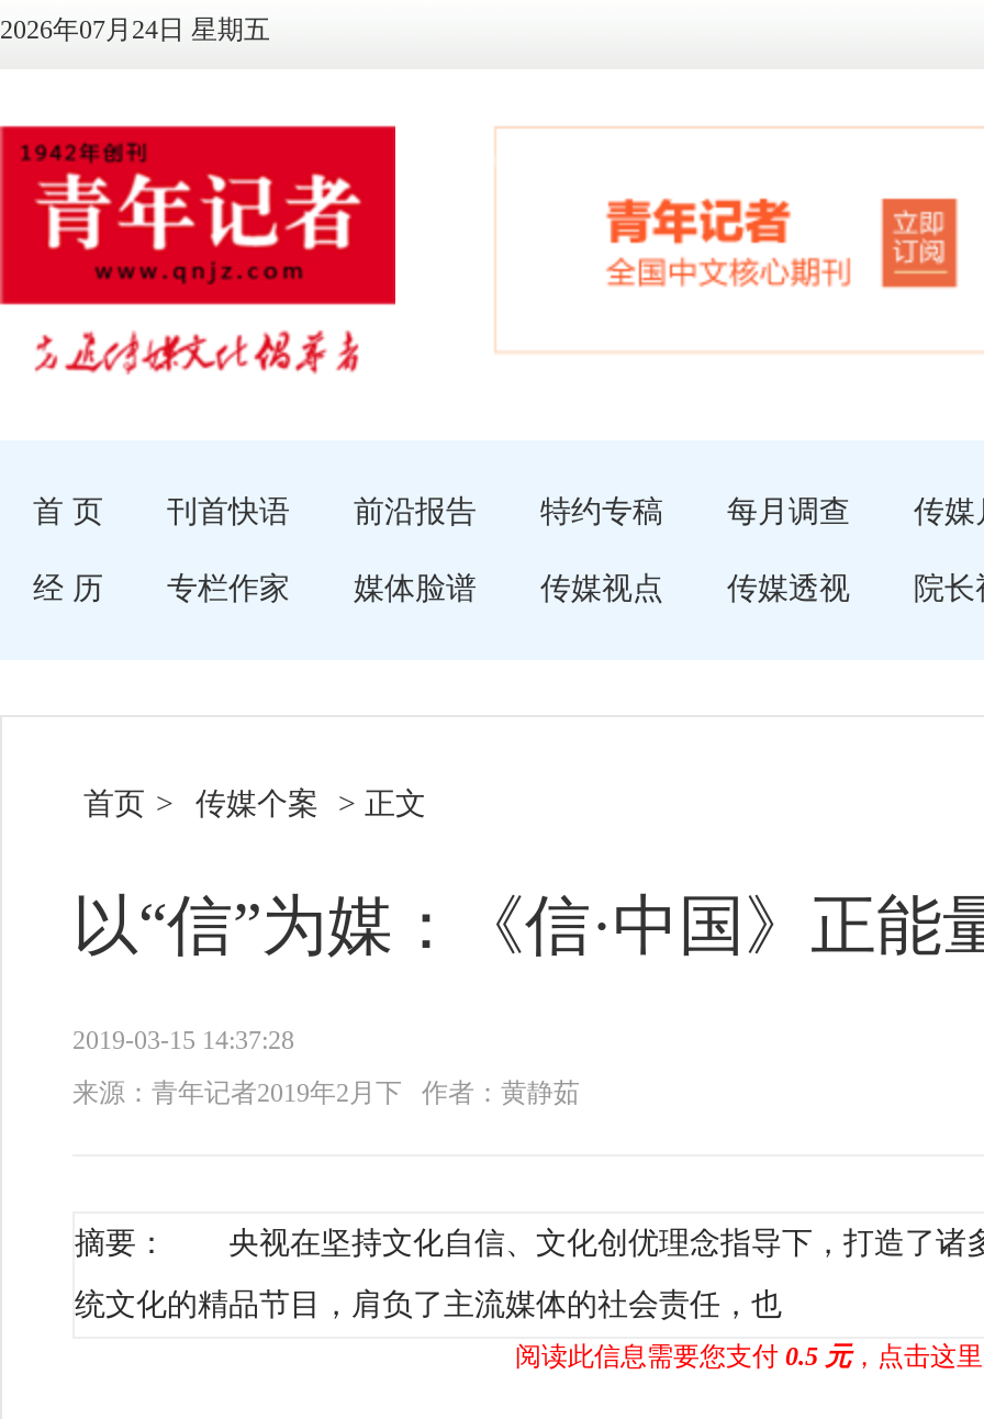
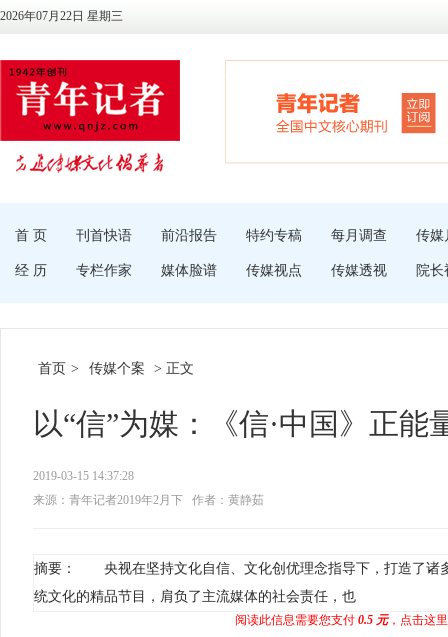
- 2026年07月24日 星期五
+ 2026年07月22日 星期三
